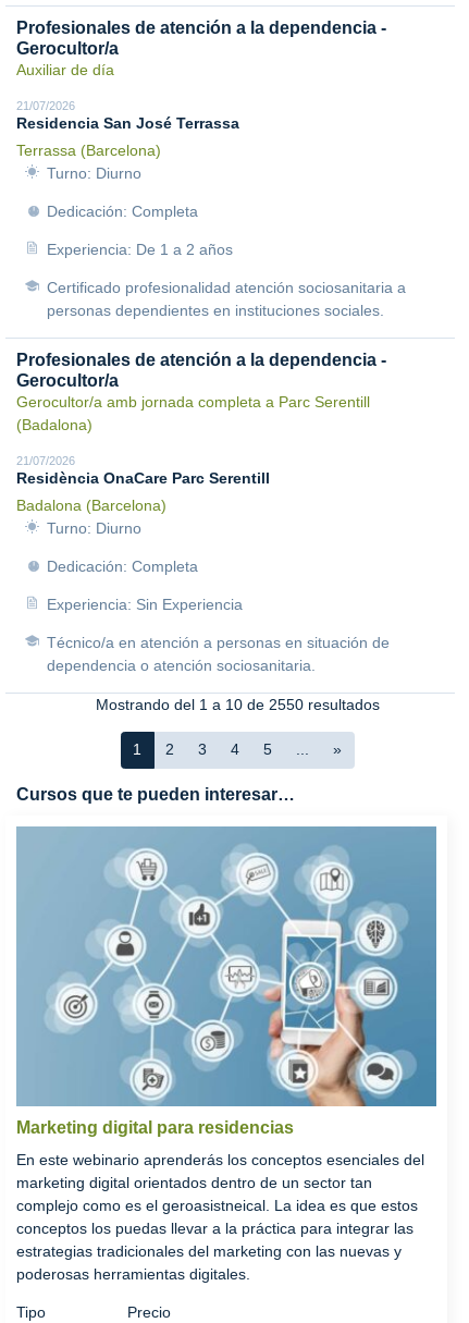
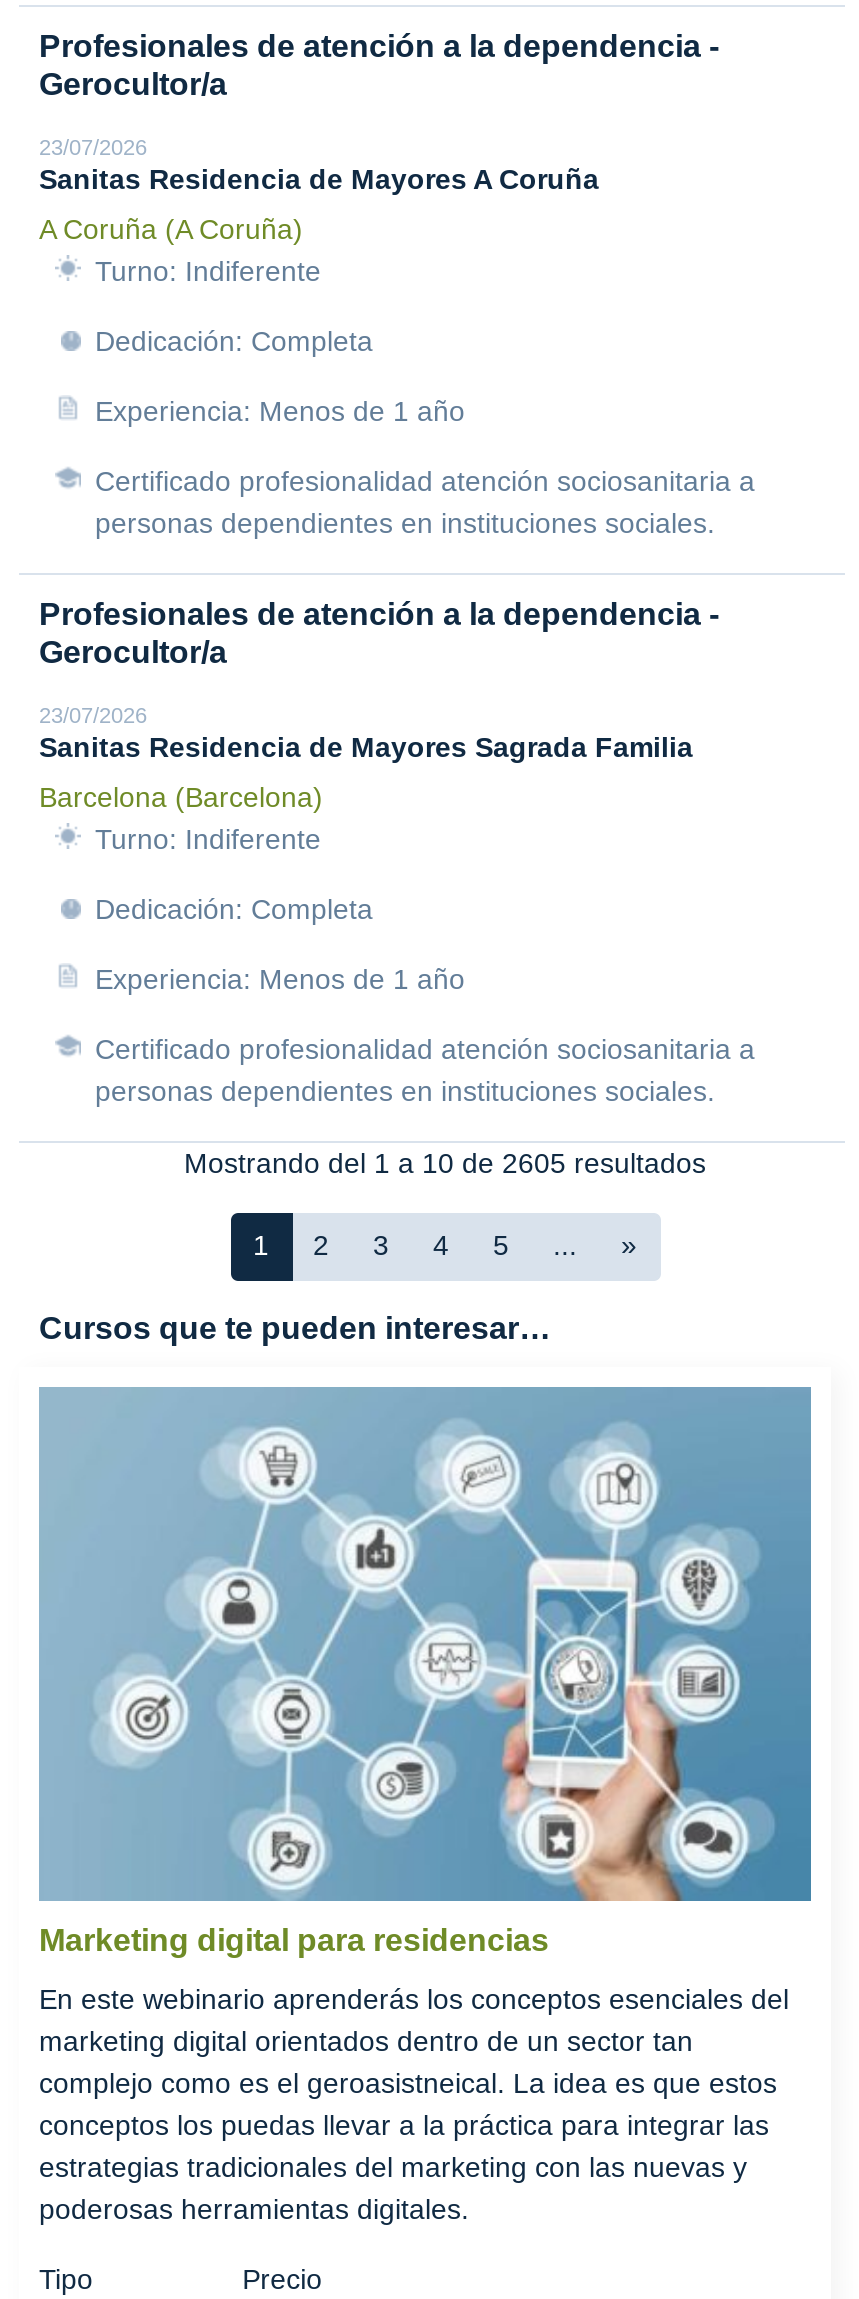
- Auxiliar de día
- 21/07/2026
- Residencia San José Terrassa
- Terrassa (Barcelona)
- Turno: Diurno
+ 23/07/2026
+ Sanitas Residencia de Mayores A Coruña
+ A Coruña (A Coruña)
+ Turno: Indiferente

- Experiencia: De 1 a 2 años
+ Experiencia: Menos de 1 año

- Gerocultor/a amb jornada completa a Parc Serentill
- (Badalona)
- 21/07/2026
- Residència OnaCare Parc Serentill
- Badalona (Barcelona)
- Turno: Diurno
+ 23/07/2026
+ Sanitas Residencia de Mayores Sagrada Familia
+ Barcelona (Barcelona)
+ Turno: Indiferente

- Experiencia: Sin Experiencia
+ Experiencia: Menos de 1 año

- Técnico/a en atención a personas en situación de
- dependencia o atención sociosanitaria.
+ Certificado profesionalidad atención sociosanitaria a
+ personas dependientes en instituciones sociales.

- Mostrando del 1 a 10 de 2550 resultados
+ Mostrando del 1 a 10 de 2605 resultados
